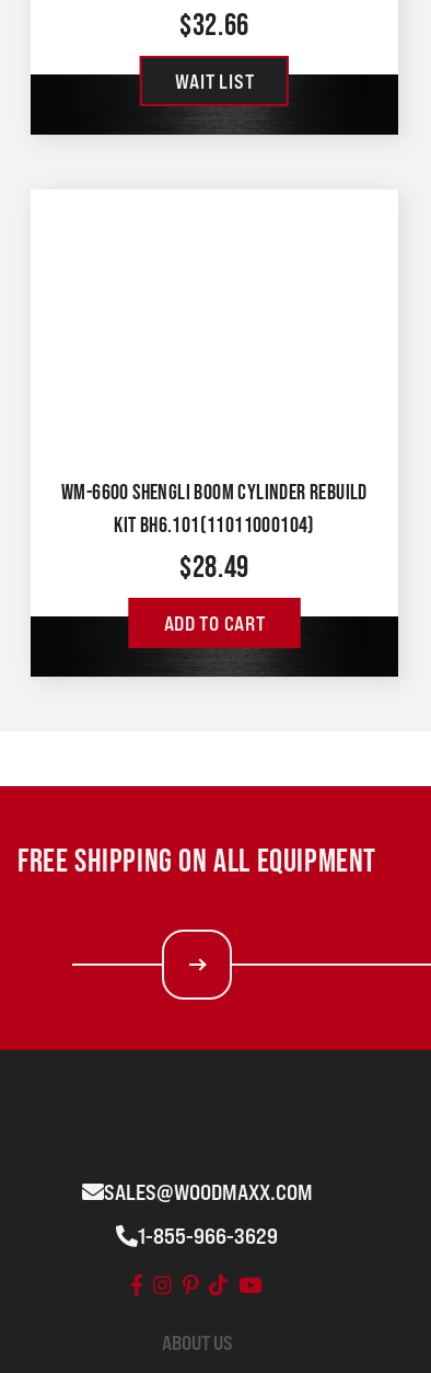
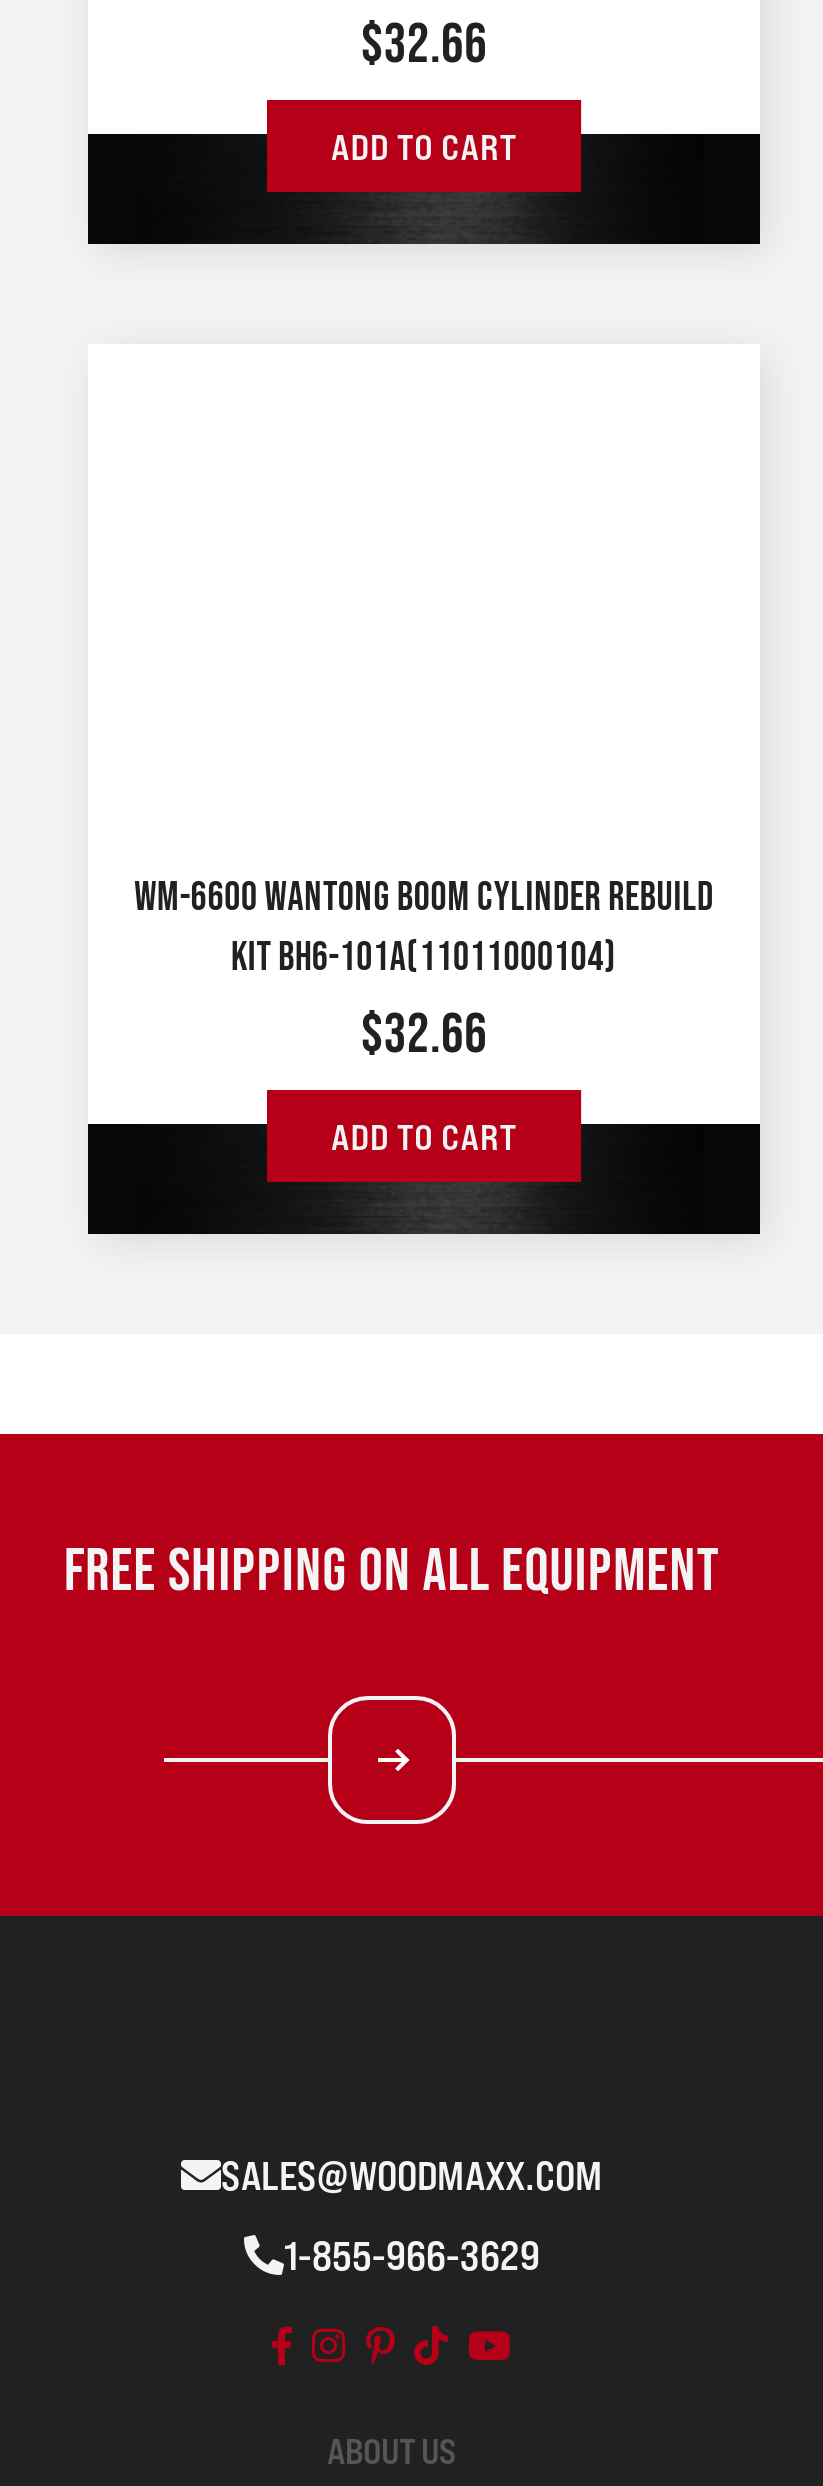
- WAIT LIST
+ ADD TO CART

- WM-6600 SHENGLI BOOM CYLINDER REBUILD
- KIT BH6.101(11011000104)
- $28.49
+ WM-6600 WANTONG BOOM CYLINDER REBUILD
+ KIT BH6-101A(11011000104)
+ $32.66
